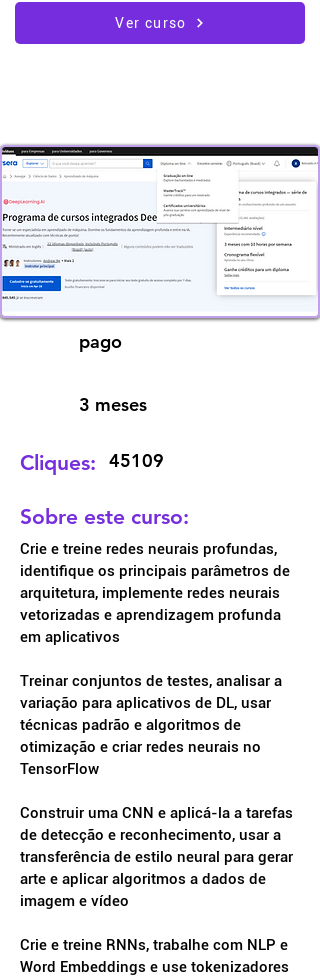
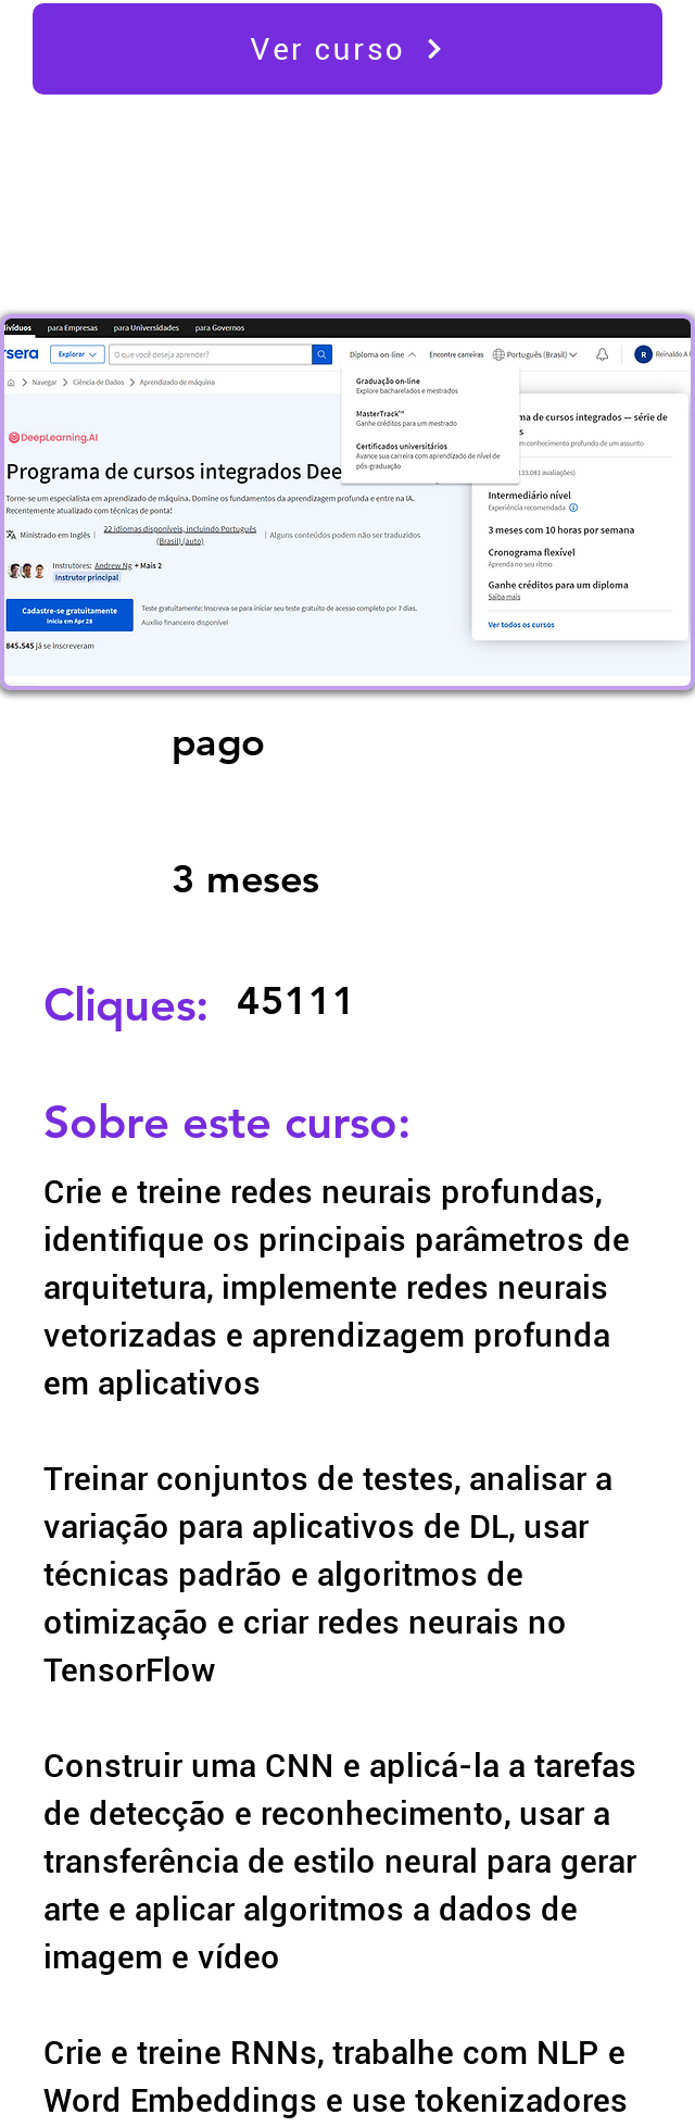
- Cliques: 45109
+ Cliques: 45111
